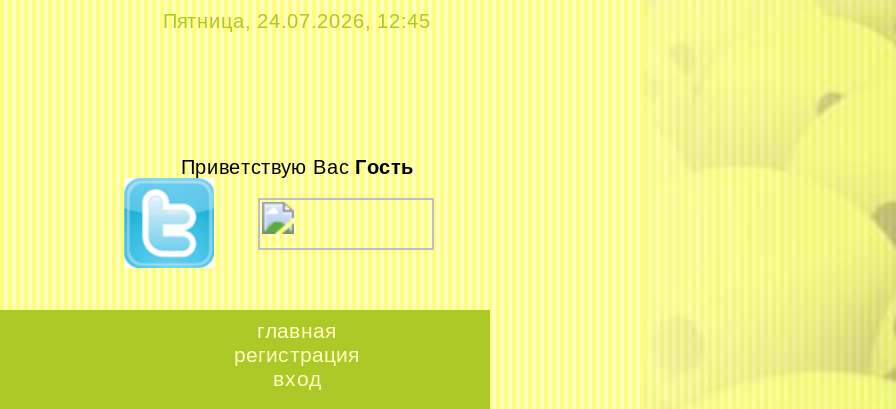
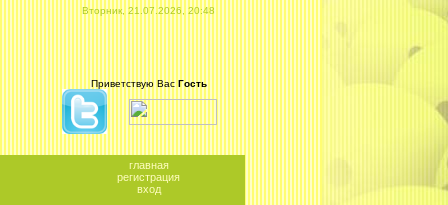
- Пятница, 24.07.2026, 12:45
+ Вторник, 21.07.2026, 20:48
